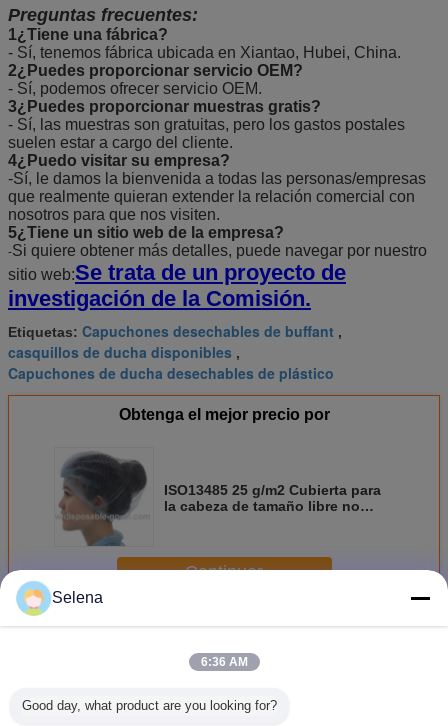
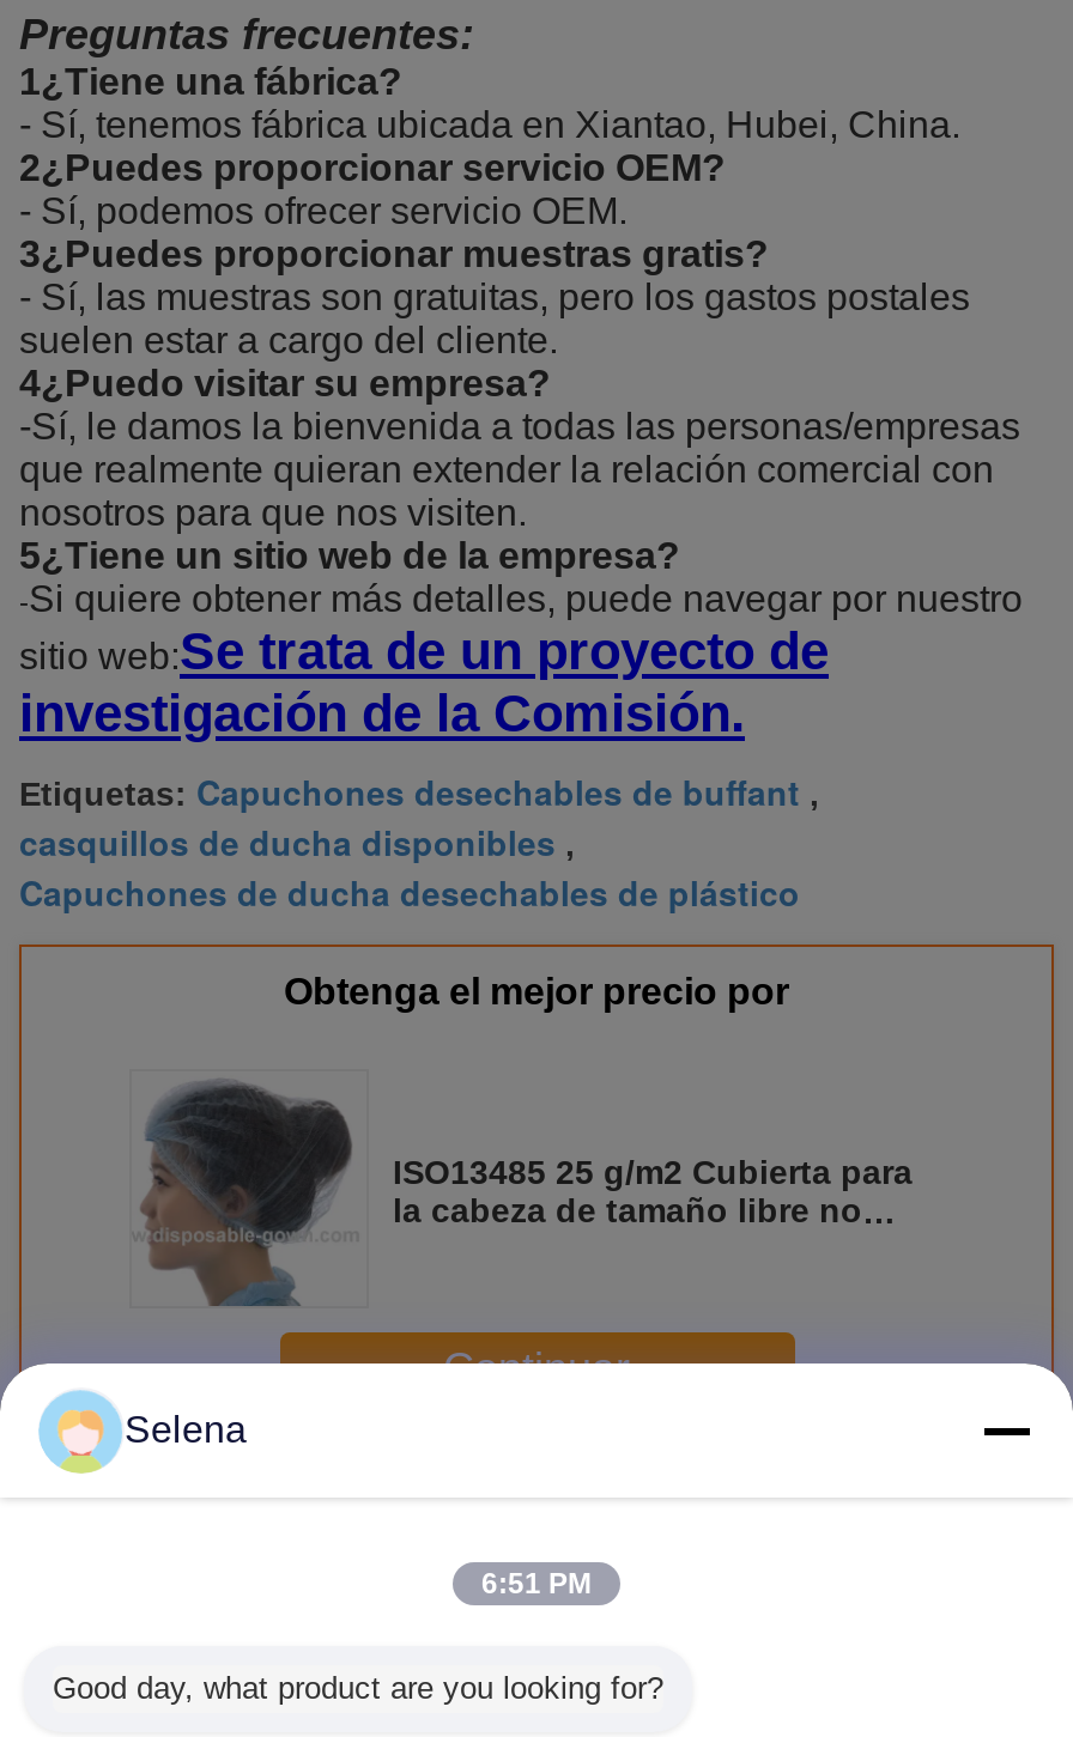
- 6:36 AM
+ 6:51 PM
